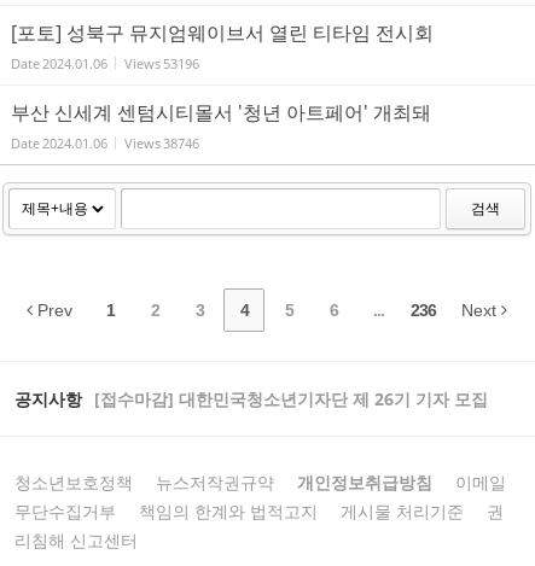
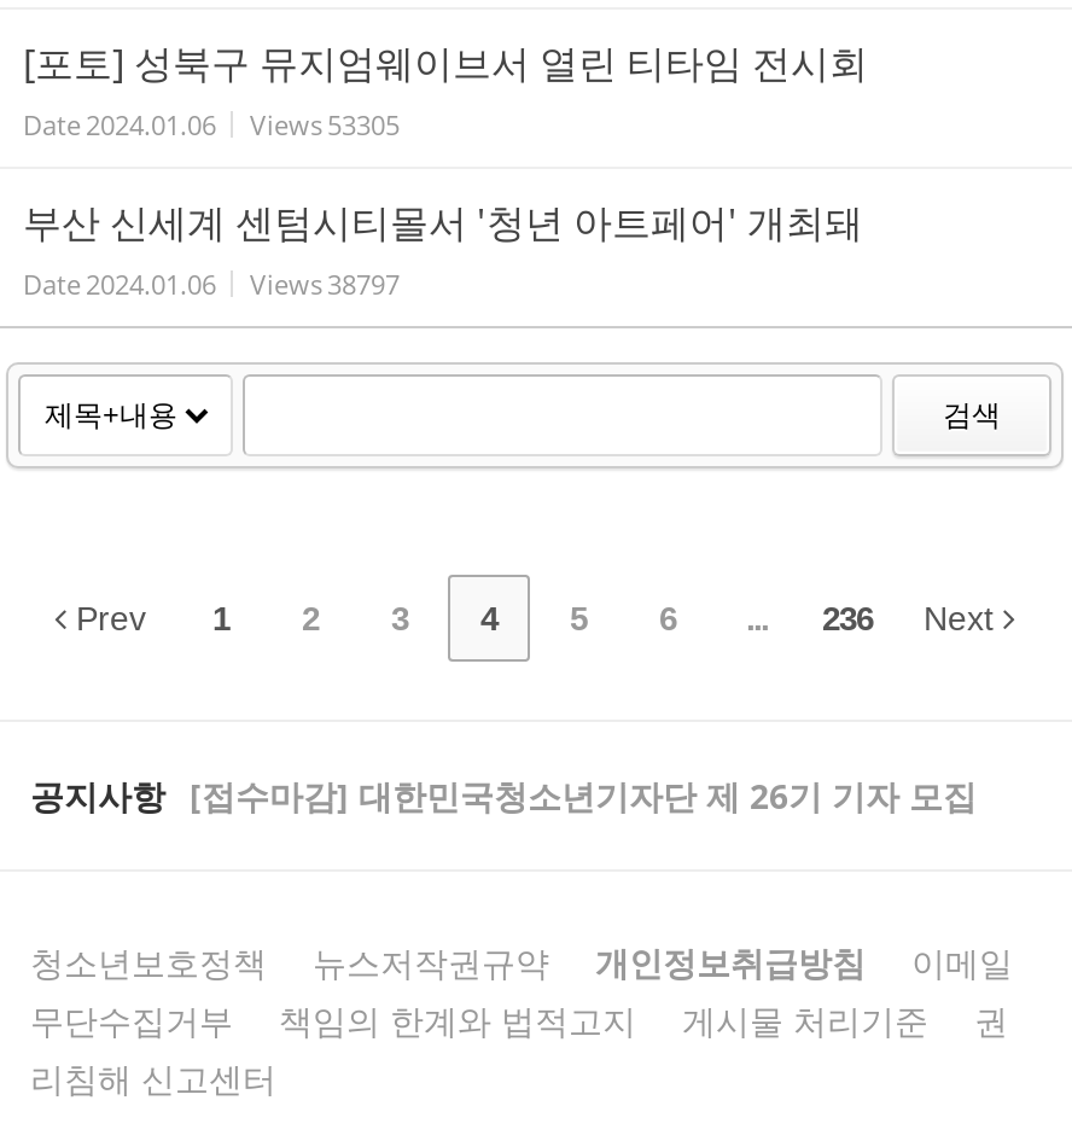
- Date 2024.01.06 Views 53196
+ Date 2024.01.06 Views 53305

- Date 2024.01.06 Views 38746
+ Date 2024.01.06 Views 38797
